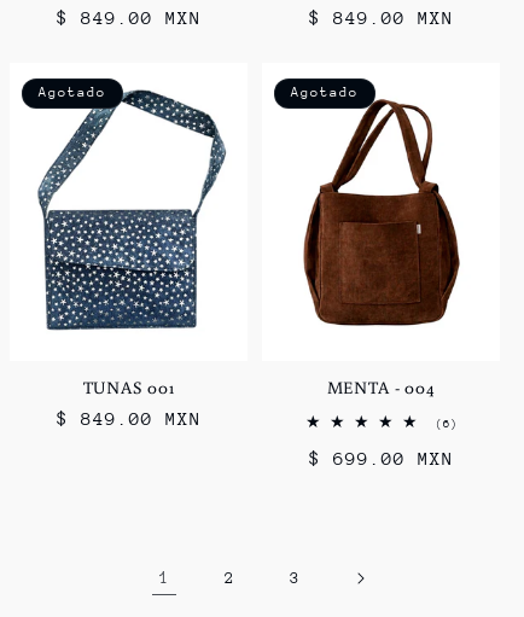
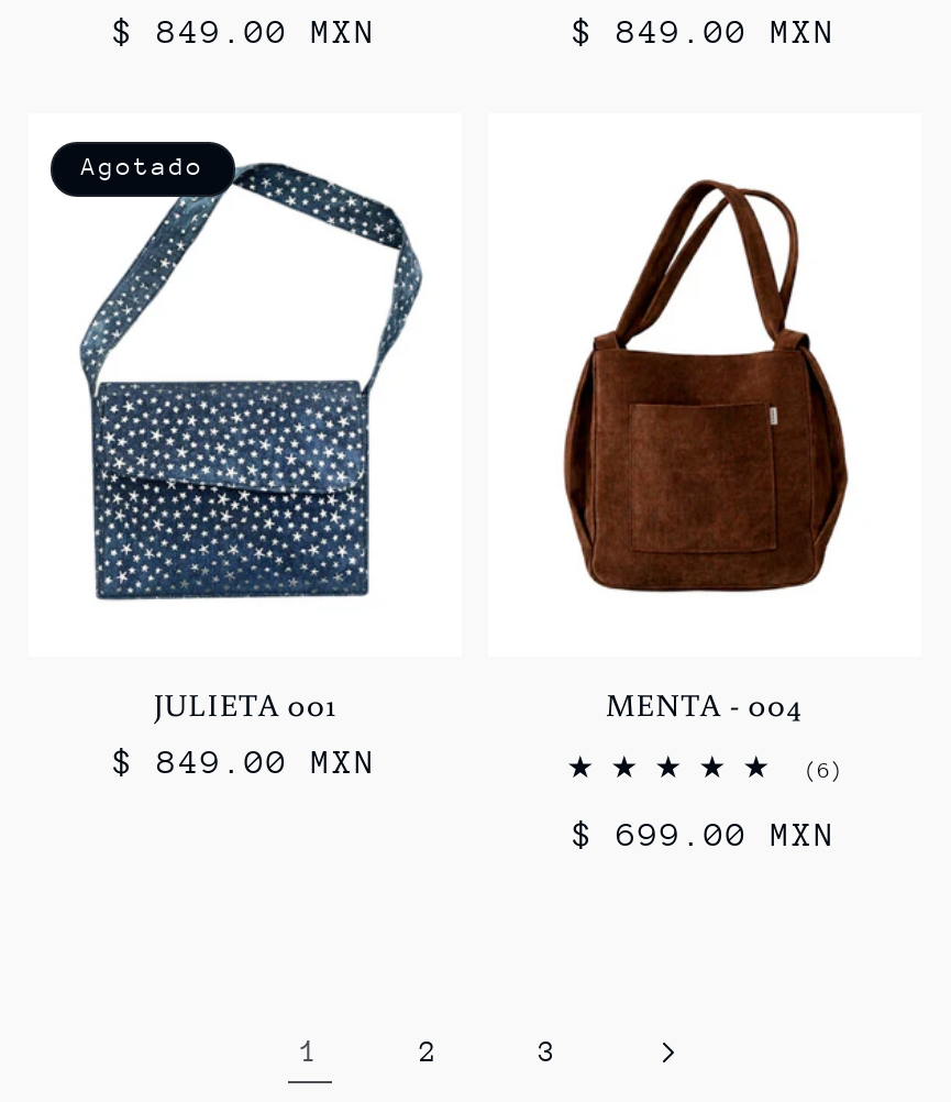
- Agotado

- TUNAS 001
+ JULIETA 001
